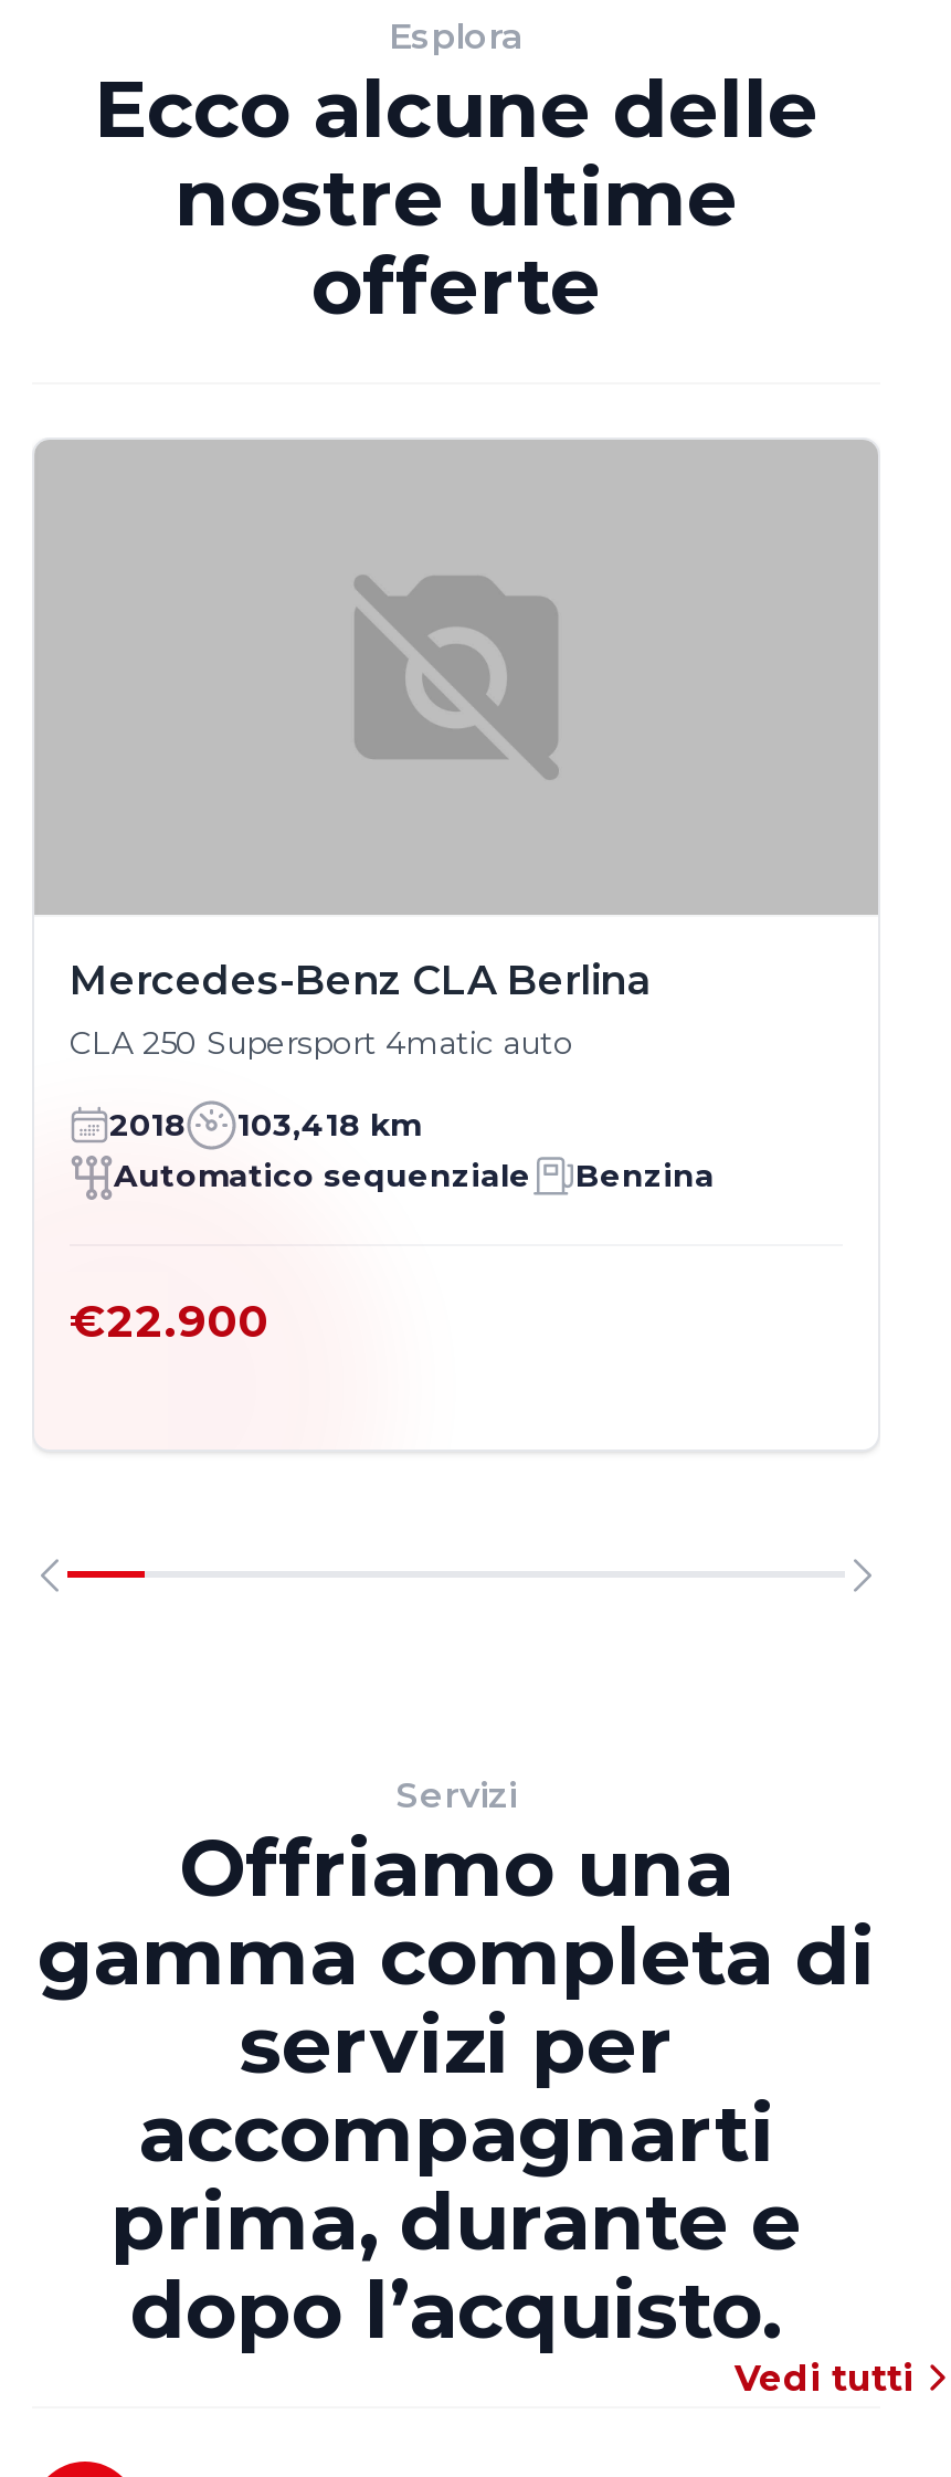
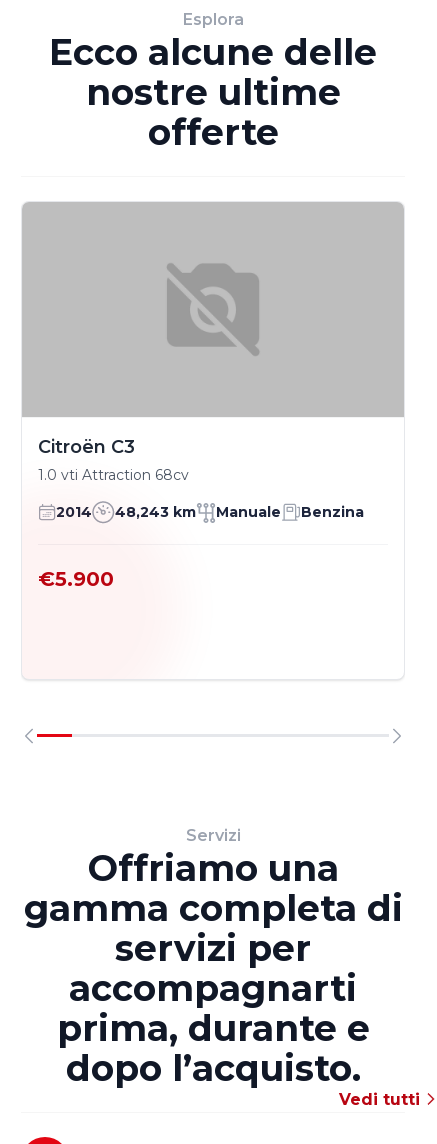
- Mercedes-Benz CLA Berlina
- CLA 250 Supersport 4matic auto
+ Citroën C3
+ 1.0 vti Attraction 68cv

- 2018
- 103,418 km
- Automatico sequenziale
+ 2014
+ 48,243 km
+ Manuale

moved up: Benzina

- €22.900
+ €5.900
